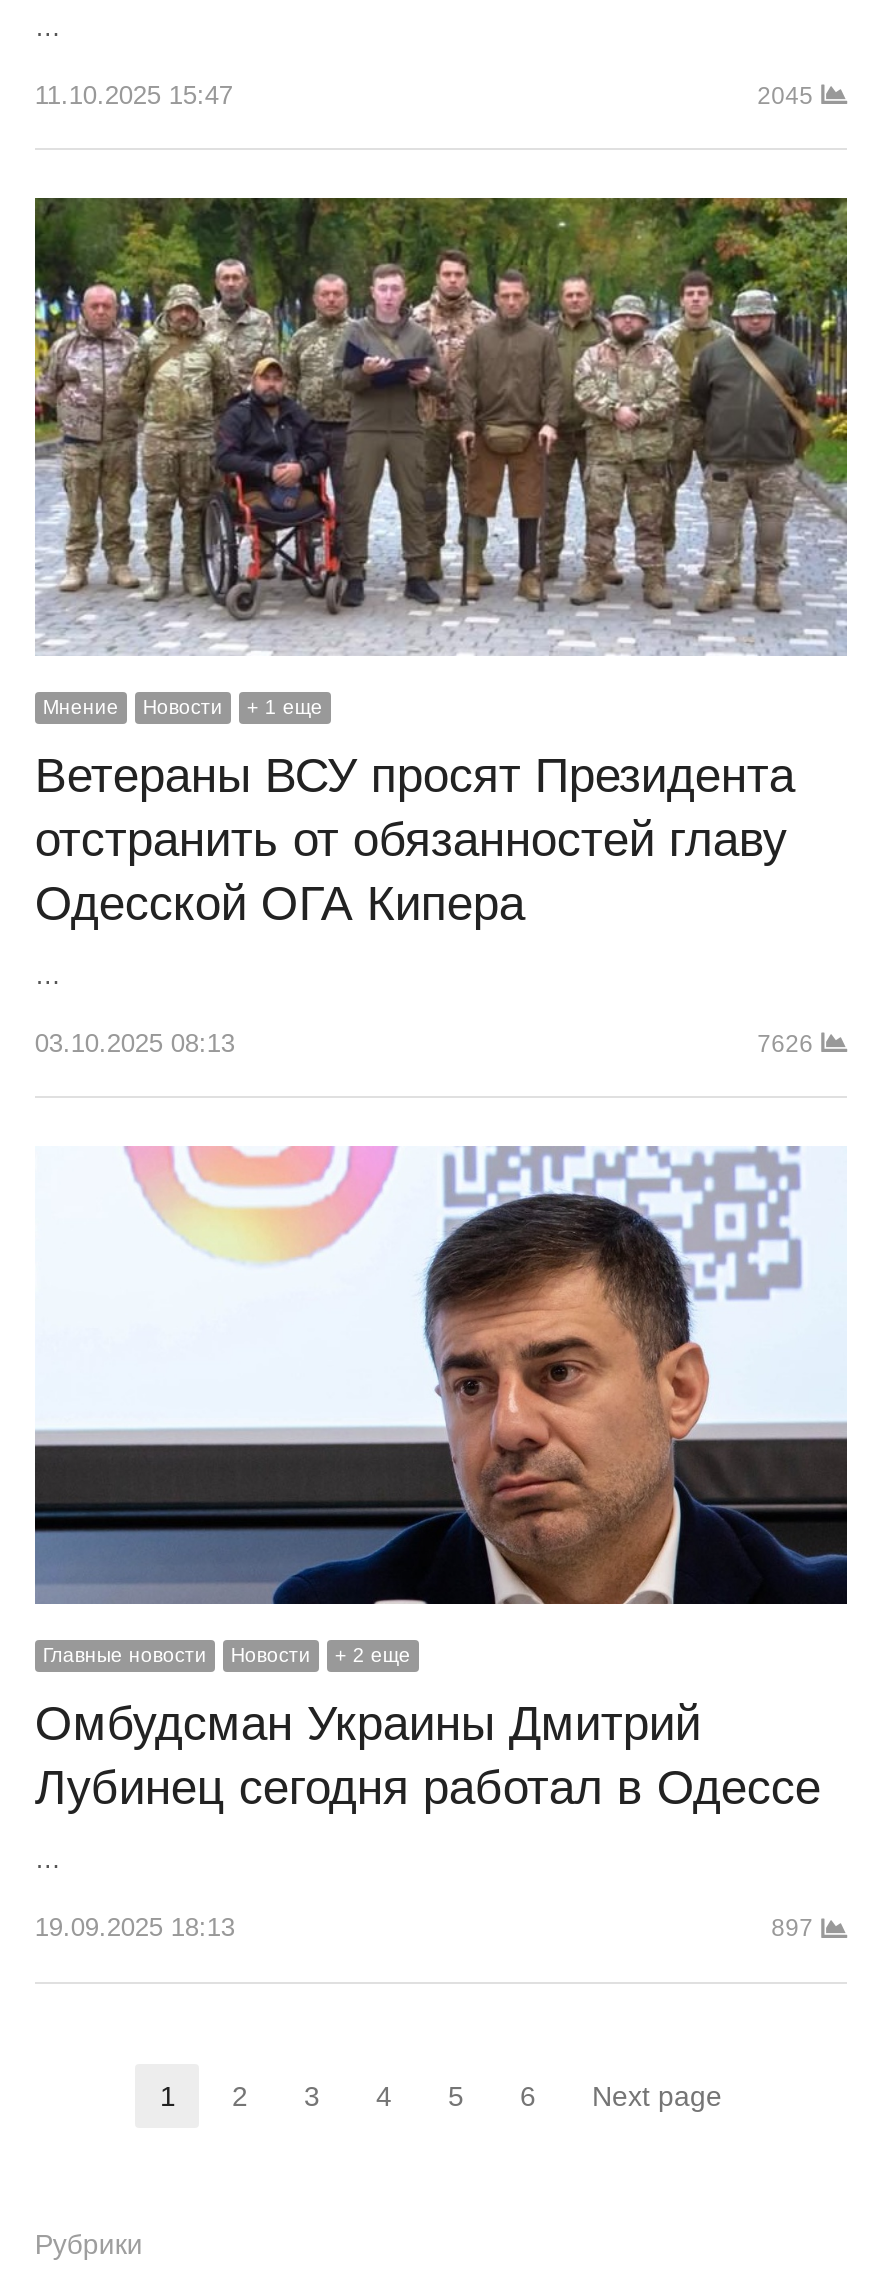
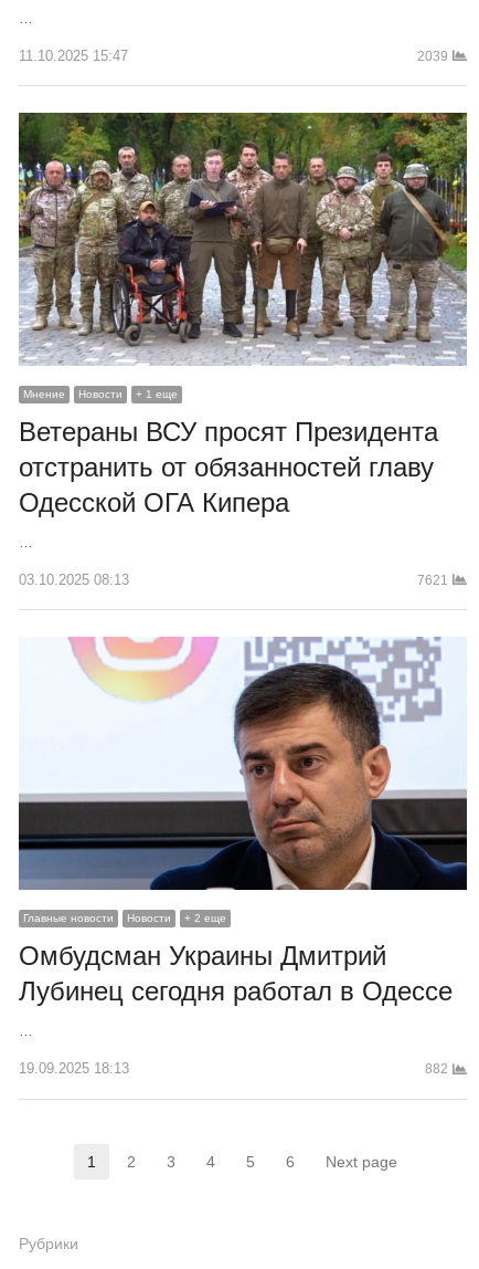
- 2045
+ 2039

- 7626
+ 7621

- 897
+ 882
